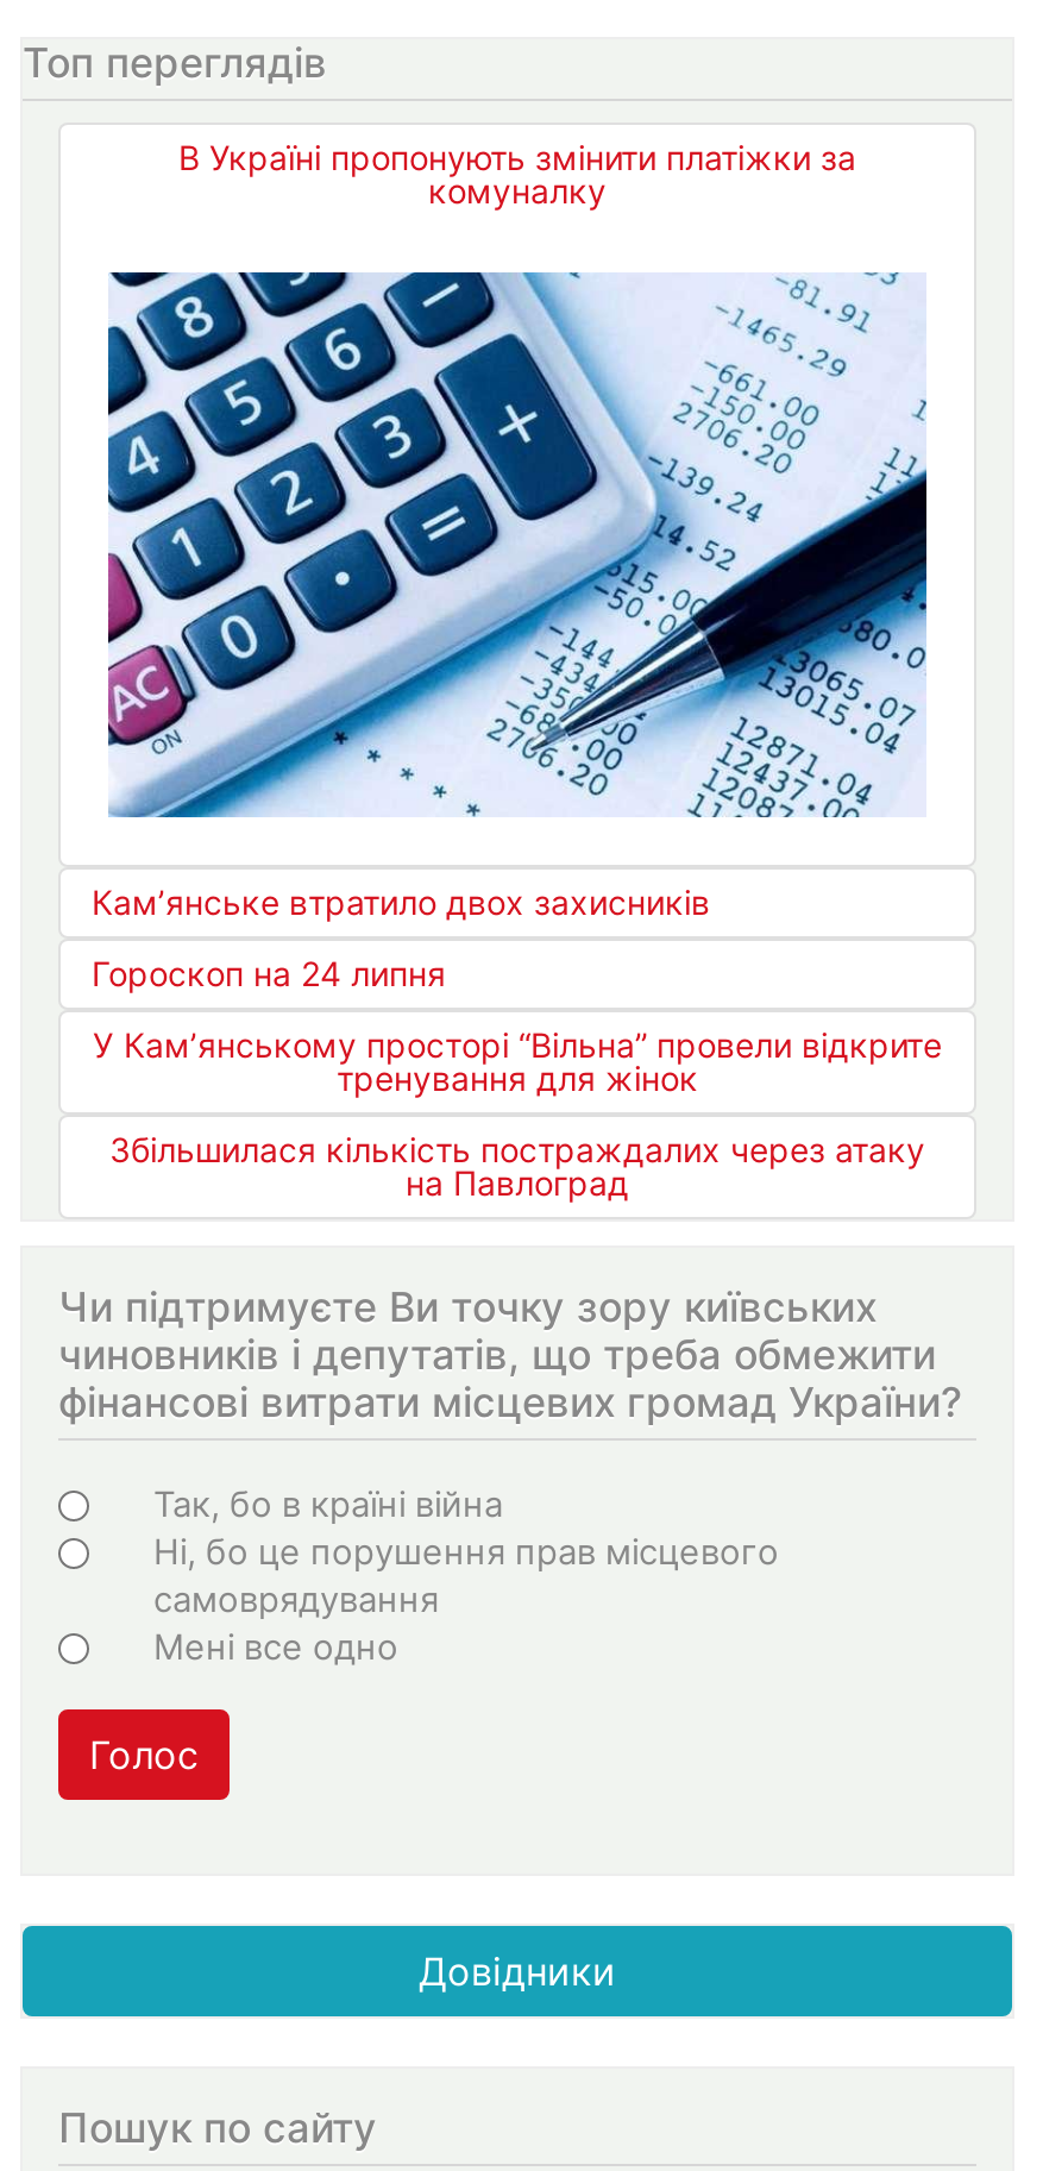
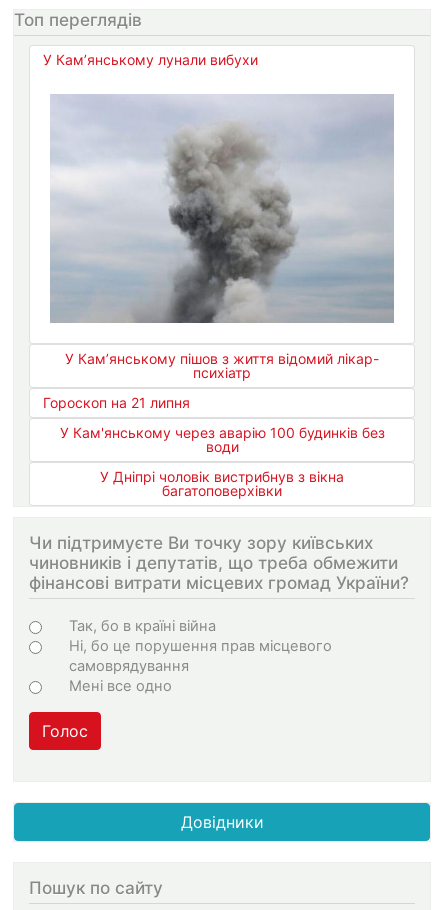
- В Україні пропонують змінити платіжки за
- комуналку
+ У Кам’янському лунали вибухи

- [image]
- Кам’янське втратило двох захисників
+ [image]
+ У Кам’янському пішов з життя відомий лікар-
+ психіатр

- Гороскоп на 24 липня
+ Гороскоп на 21 липня

- У Кам’янському просторі “Вільна” провели відкрите
- тренування для жінок
+ У Кам'янському через аварію 100 будинків без
+ води

- Збільшилася кількість постраждалих через атаку
- на Павлоград
+ У Дніпрі чоловік вистрибнув з вікна
+ багатоповерхівки
